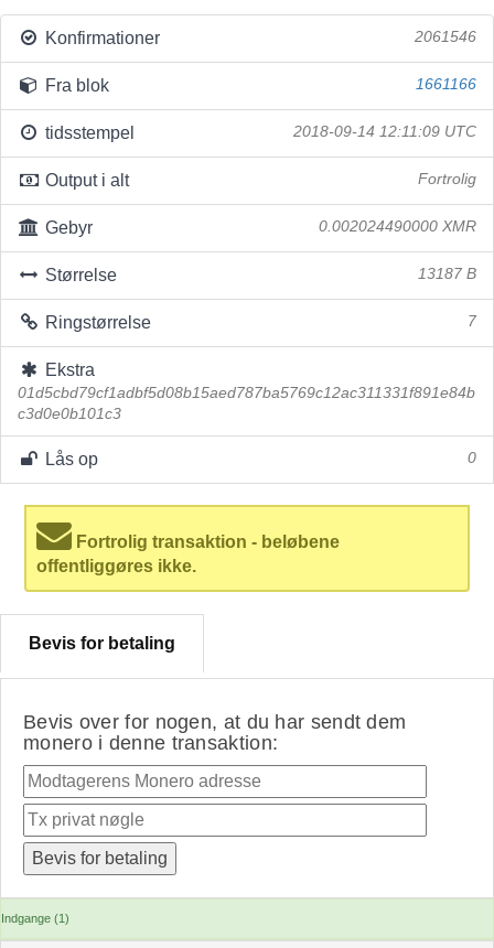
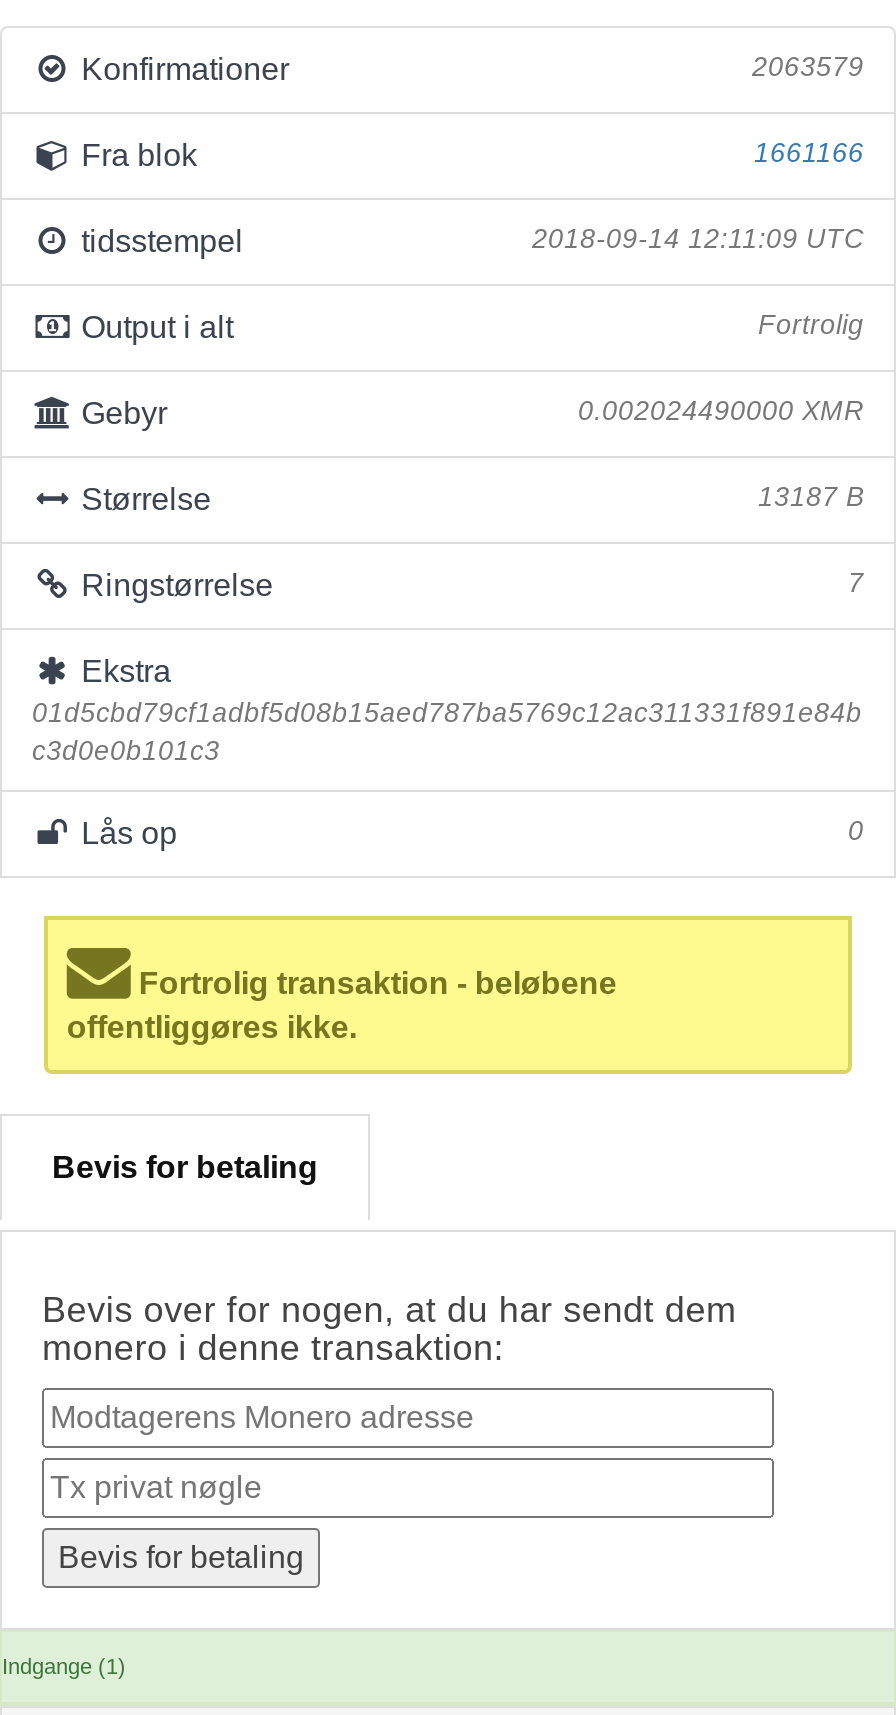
- 2061546
+ 2063579
